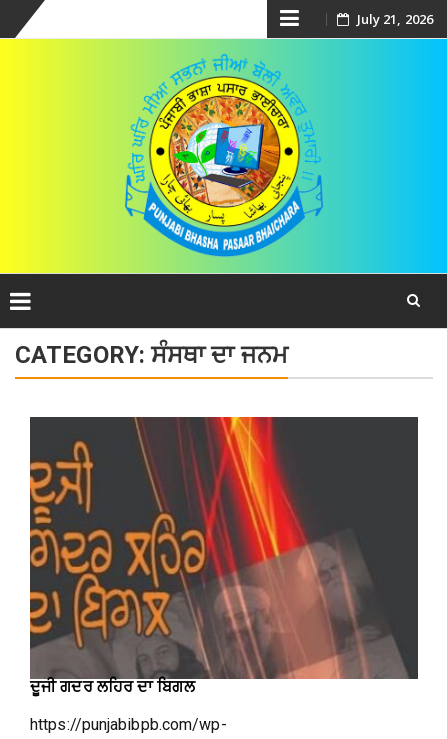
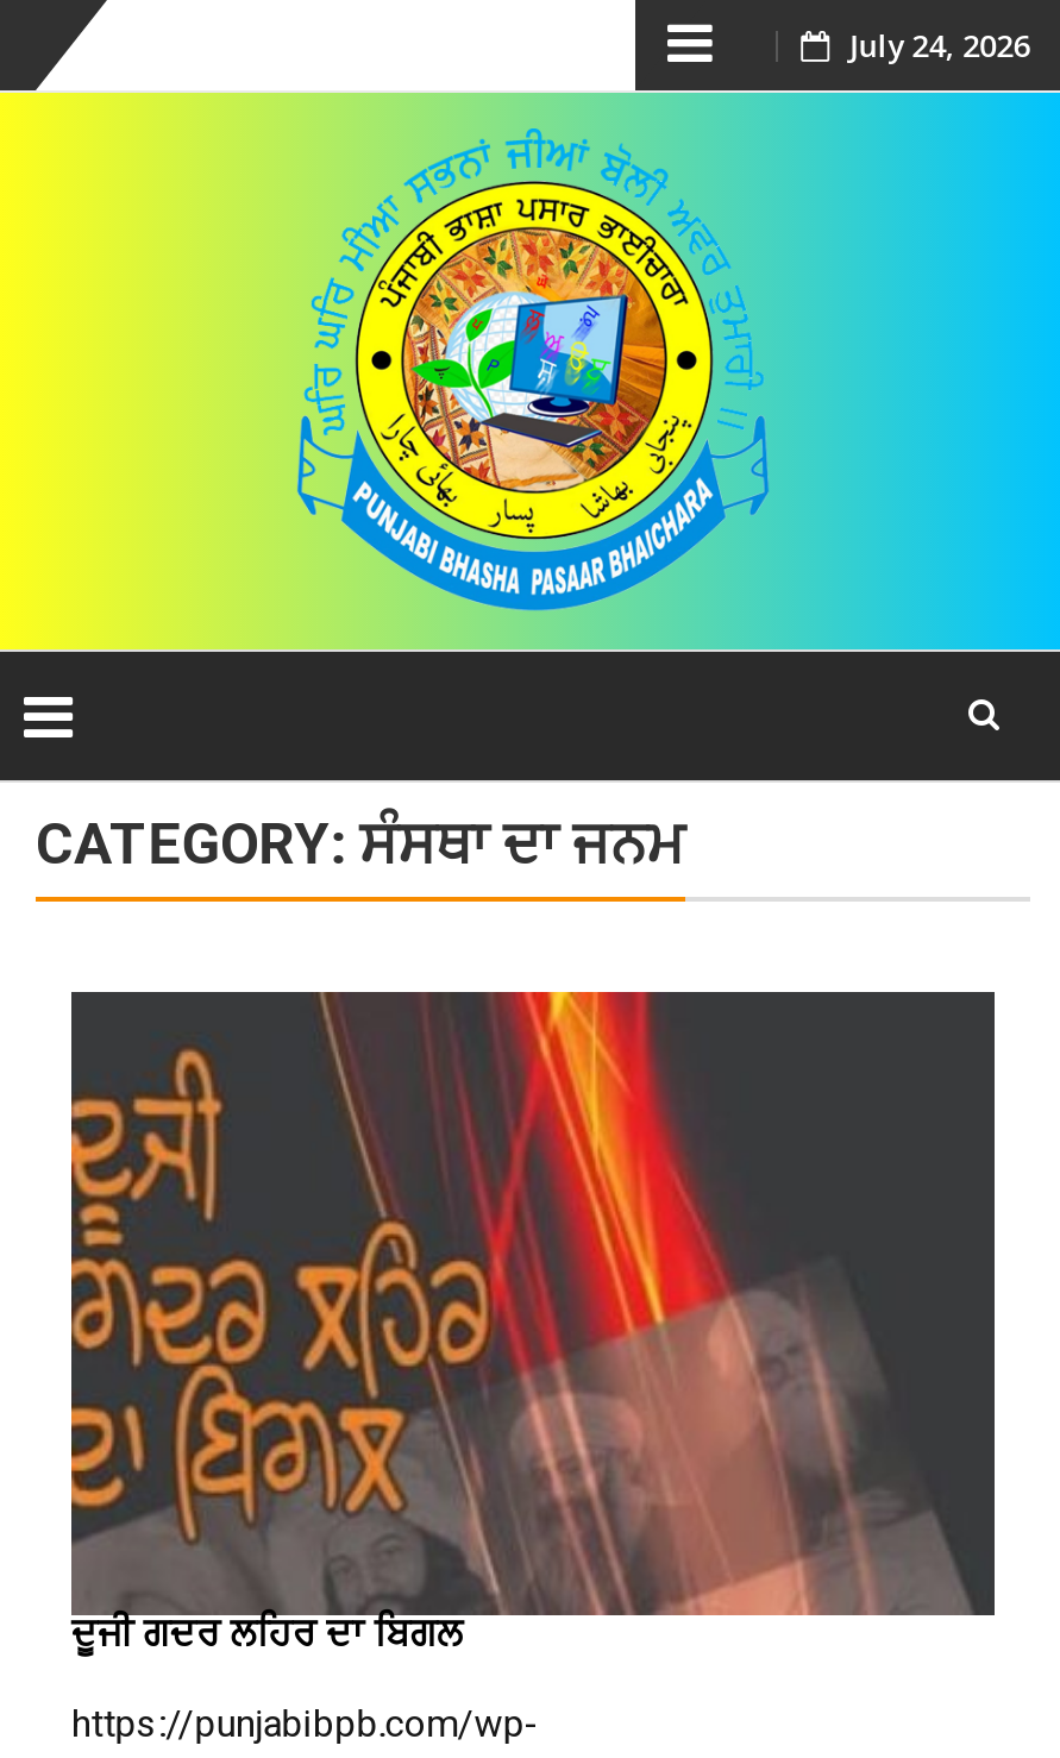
- July 21, 2026
+ July 24, 2026
